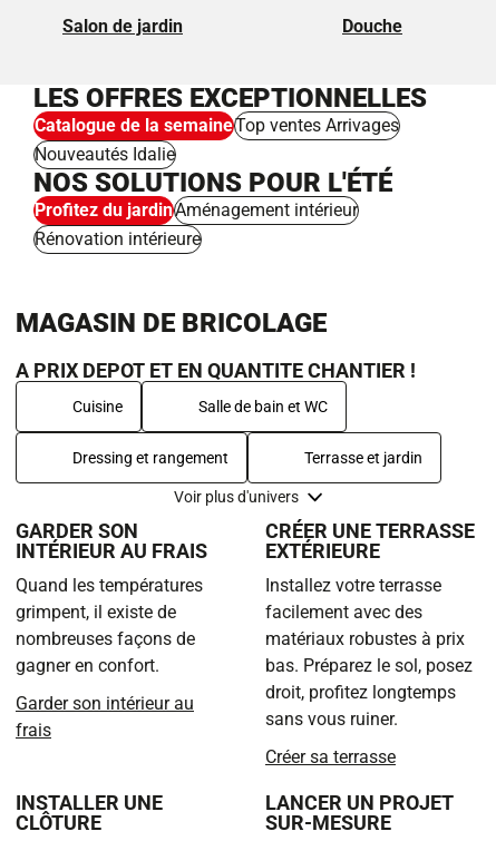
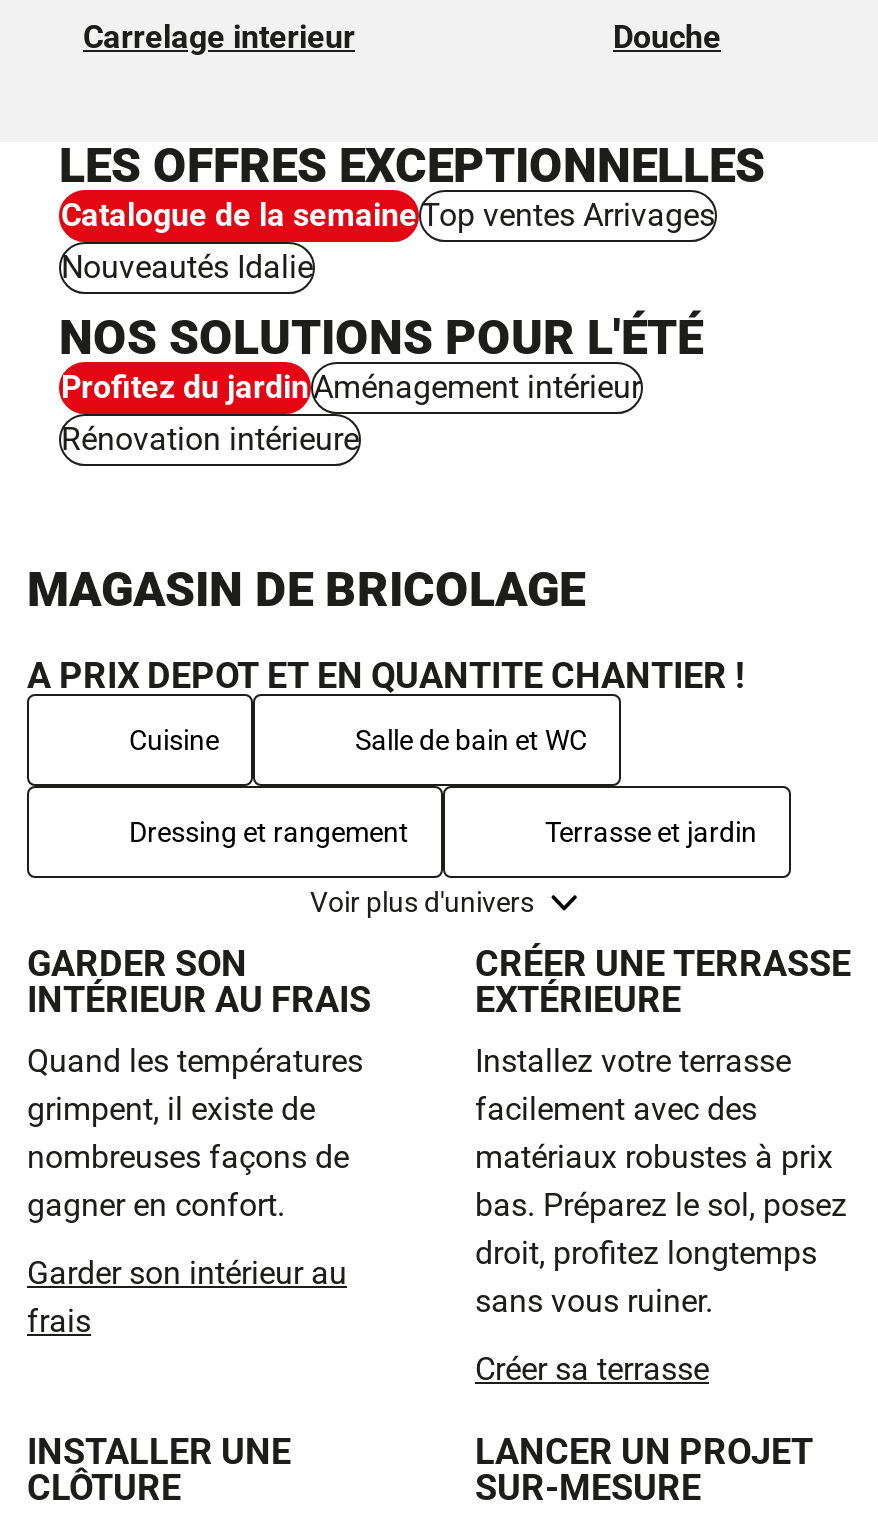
- Salon de jardin
+ Carrelage interieur
